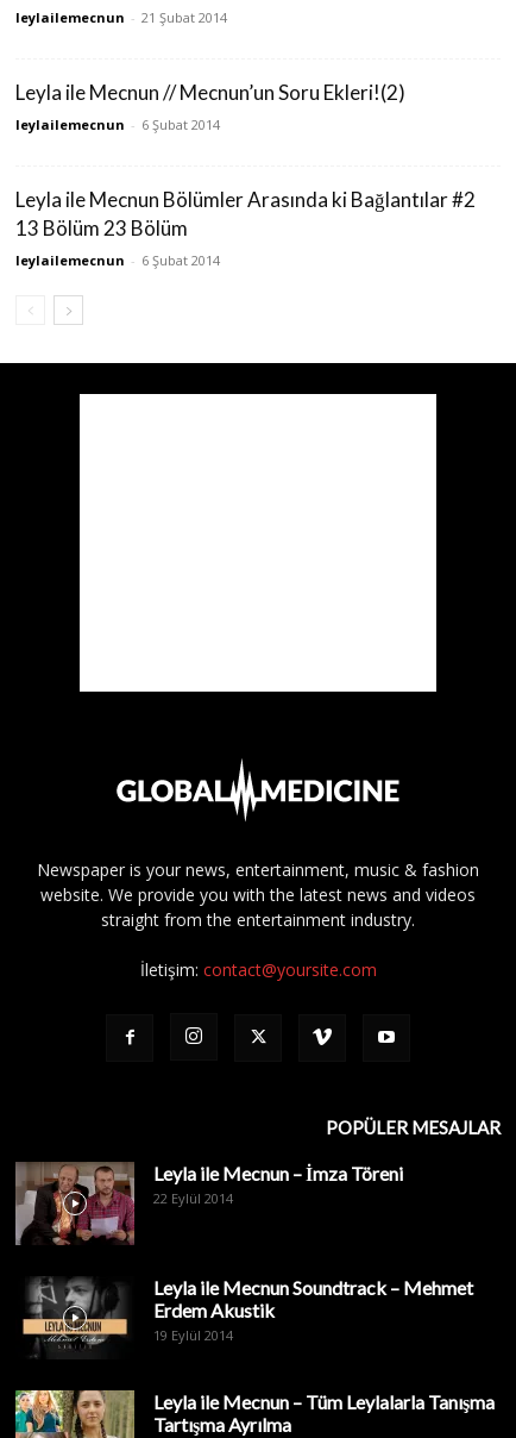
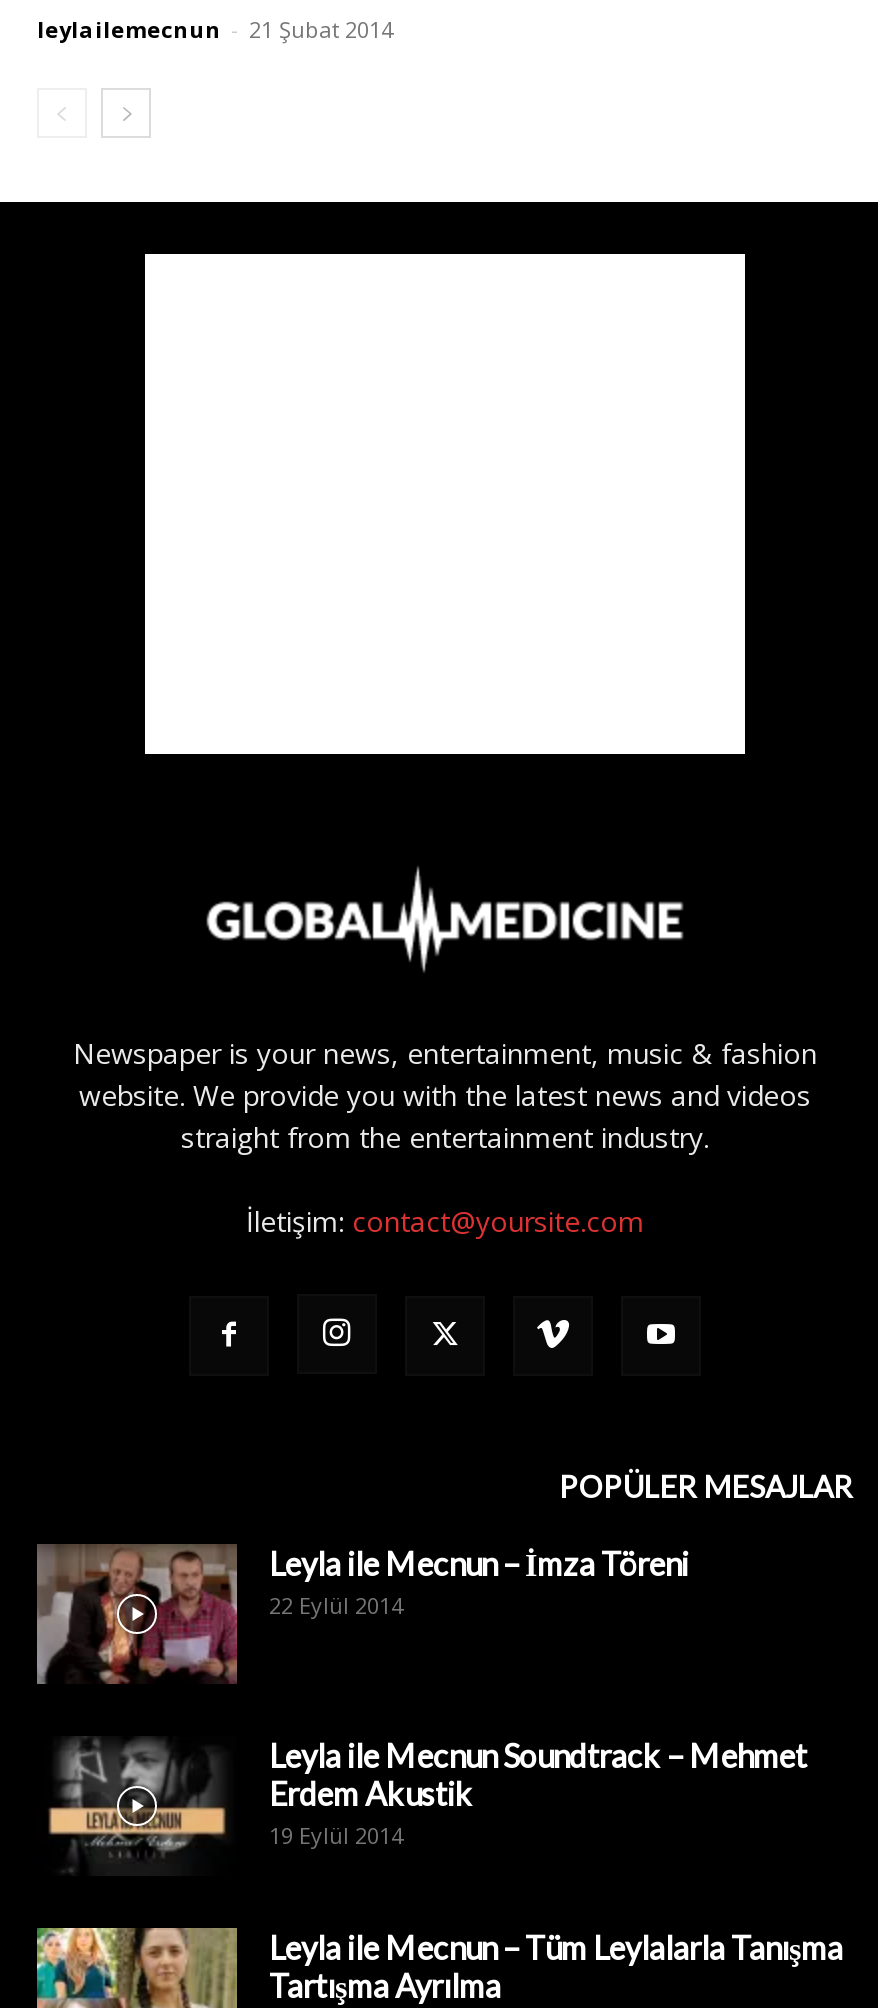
- Leyla ile Mecnun // Mecnun’un Soru Ekleri!(2)
- leylailemecnun - 6 Şubat 2014
- Leyla ile Mecnun Bölümler Arasında ki Bağlantılar #2
- 13 Bölüm 23 Bölüm
- leylailemecnun - 6 Şubat 2014
